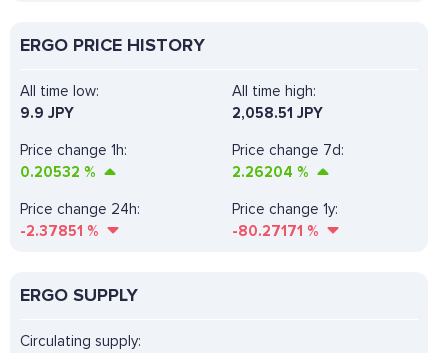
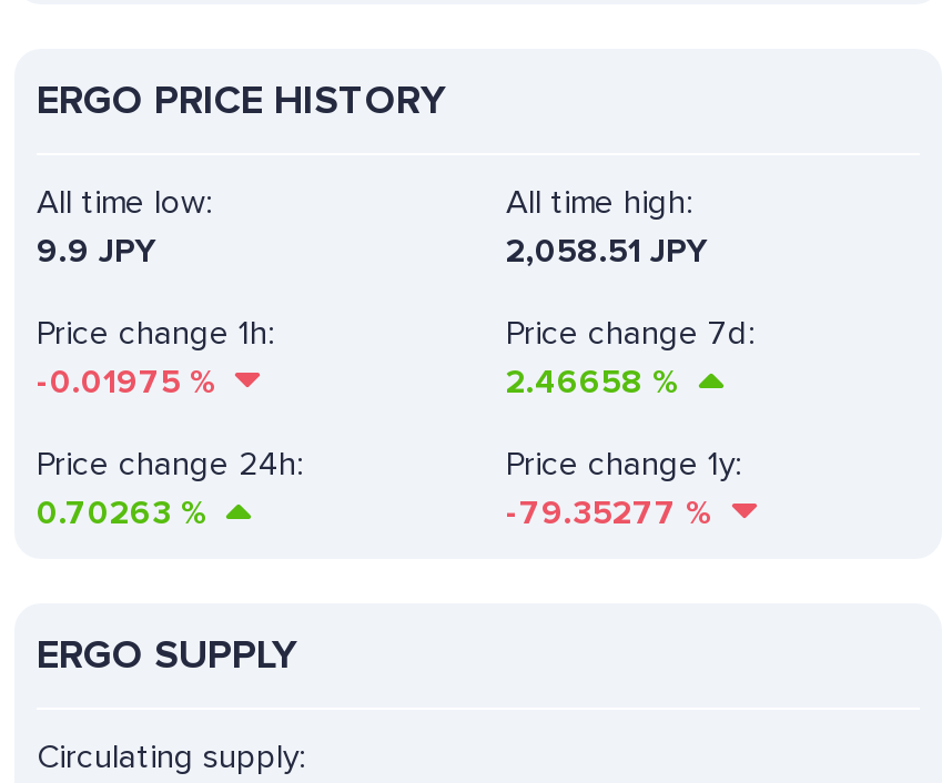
- 0.20532%
+ -0.01975%

- 2.26204%
+ 2.46658%

- -2.37851%
+ 0.70263%

- -80.27171%
+ -79.35277%
